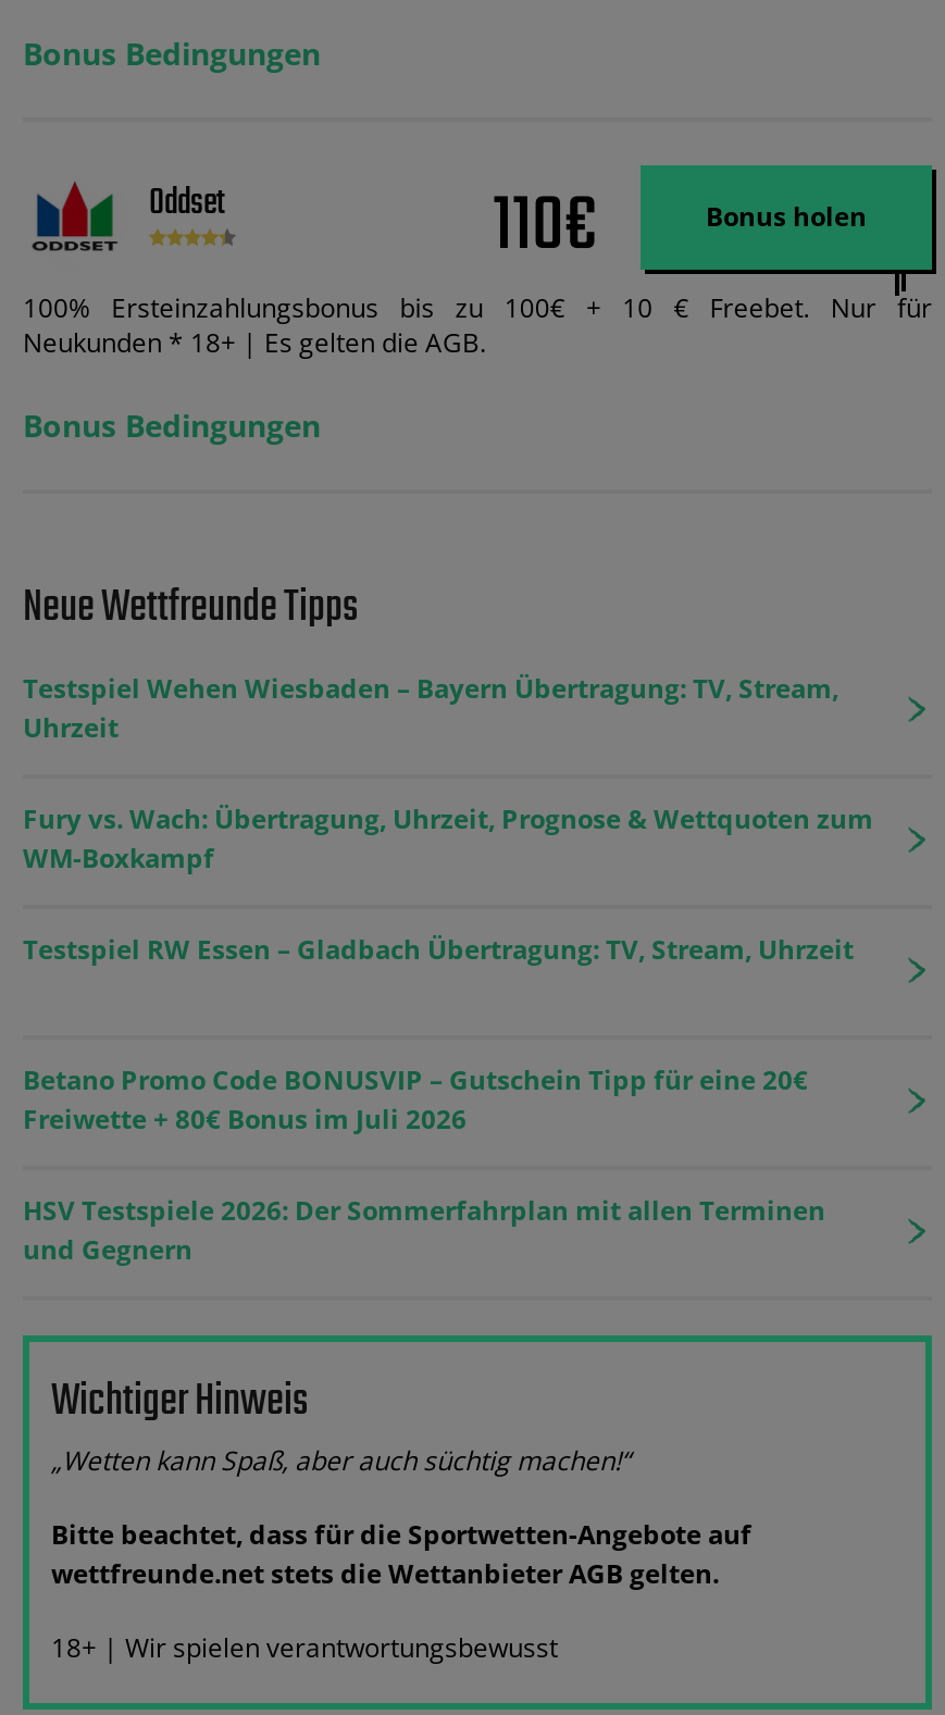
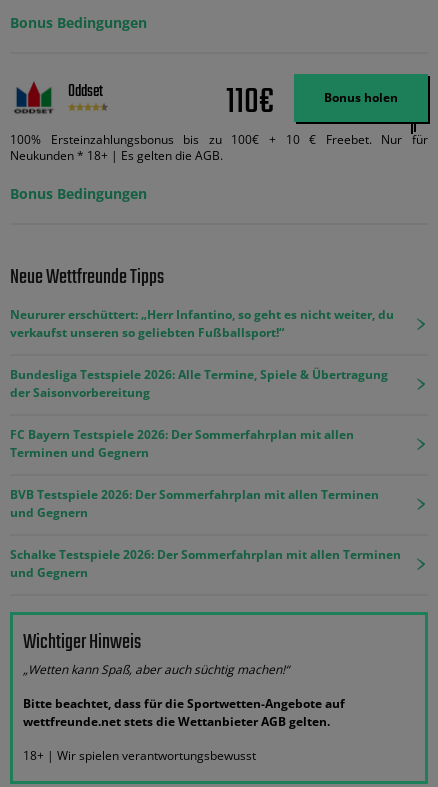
- Testspiel Wehen Wiesbaden – Bayern Übertragung: TV, Stream,
- Uhrzeit
+ Neururer erschüttert: „Herr Infantino, so geht es nicht weiter, du
+ verkaufst unseren so geliebten Fußballsport!“

- Fury vs. Wach: Übertragung, Uhrzeit, Prognose & Wettquoten zum
- WM-Boxkampf
+ Bundesliga Testspiele 2026: Alle Termine, Spiele & Übertragung
+ der Saisonvorbereitung

- Testspiel RW Essen – Gladbach Übertragung: TV, Stream, Uhrzeit
+ FC Bayern Testspiele 2026: Der Sommerfahrplan mit allen
+ Terminen und Gegnern

- Betano Promo Code BONUSVIP – Gutschein Tipp für eine 20€
- Freiwette + 80€ Bonus im Juli 2026
+ BVB Testspiele 2026: Der Sommerfahrplan mit allen Terminen
+ und Gegnern

- HSV Testspiele 2026: Der Sommerfahrplan mit allen Terminen
+ Schalke Testspiele 2026: Der Sommerfahrplan mit allen Terminen
